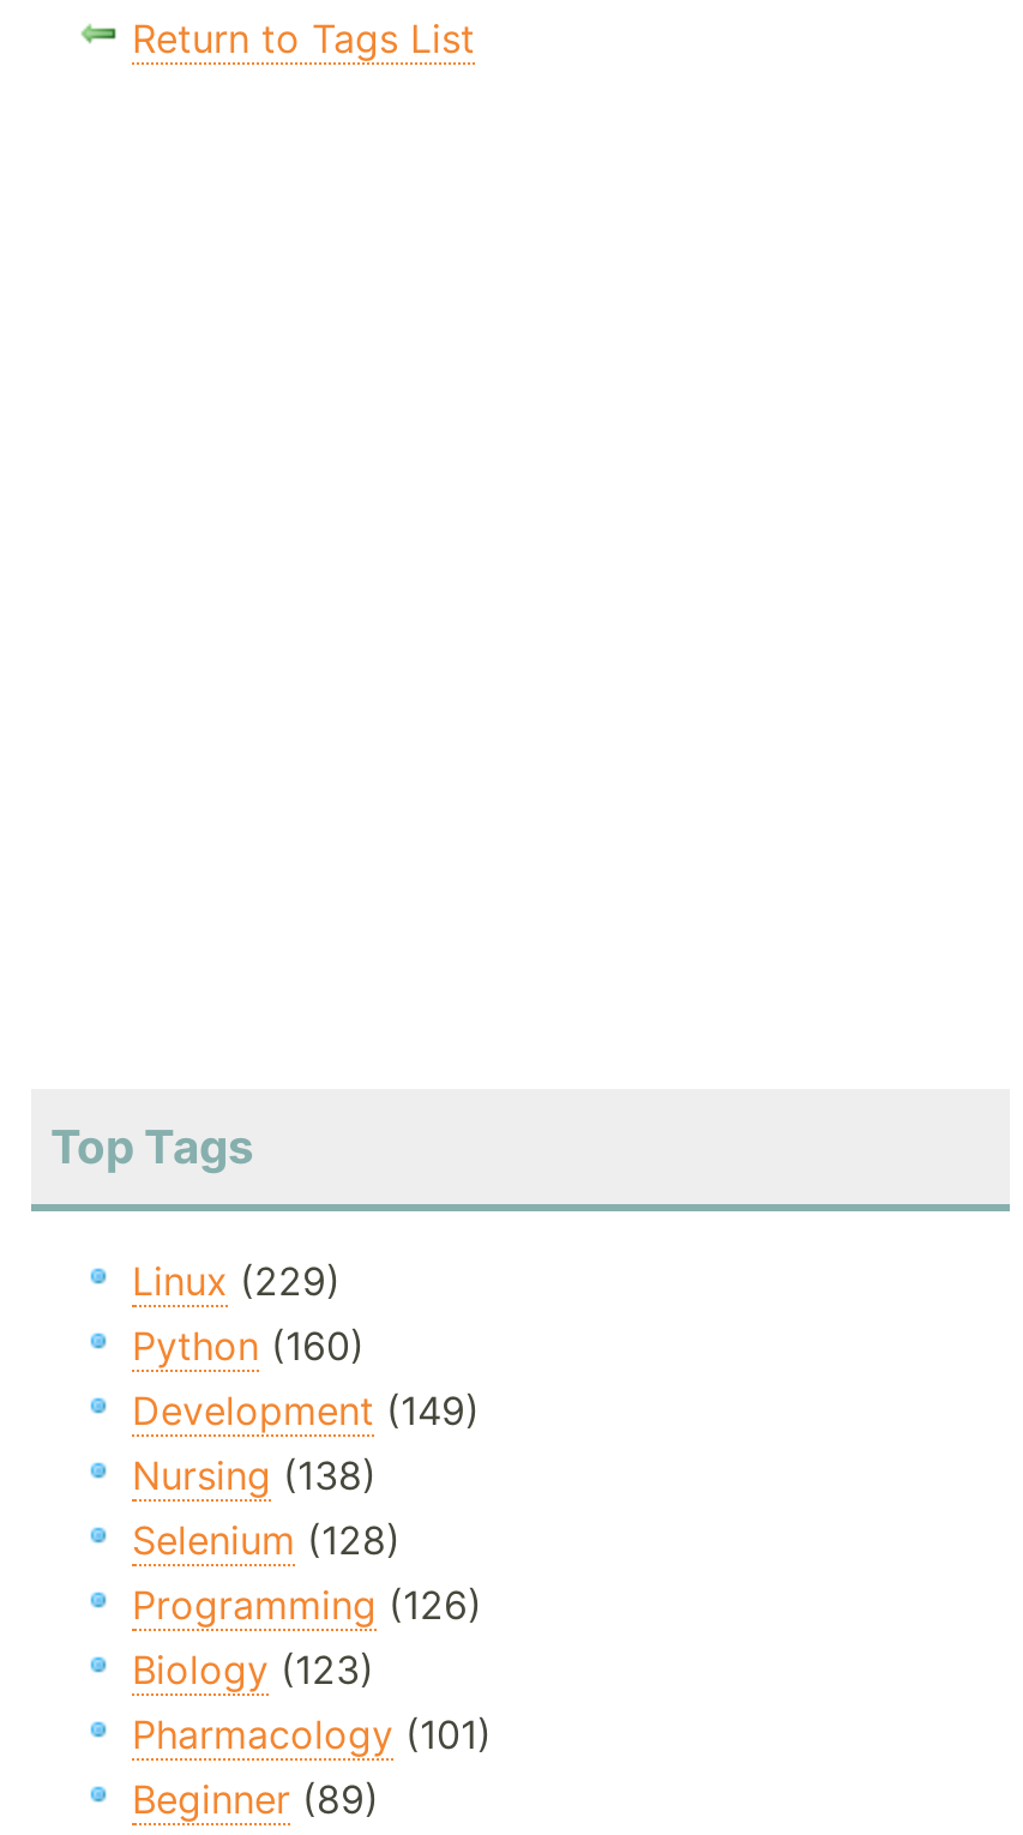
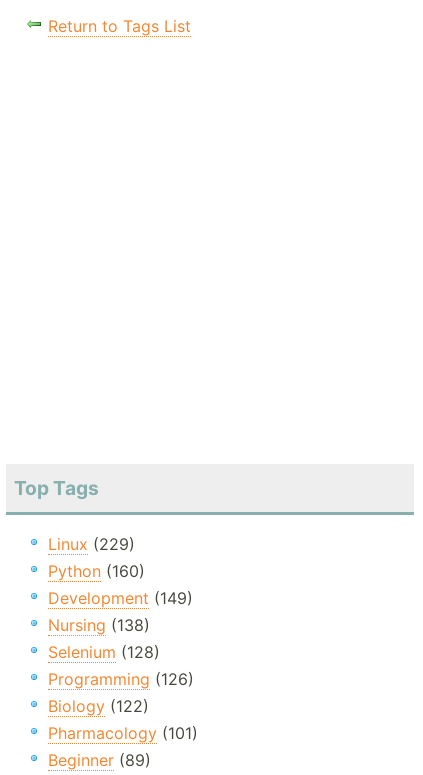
- Biology (123)
+ Biology (122)
